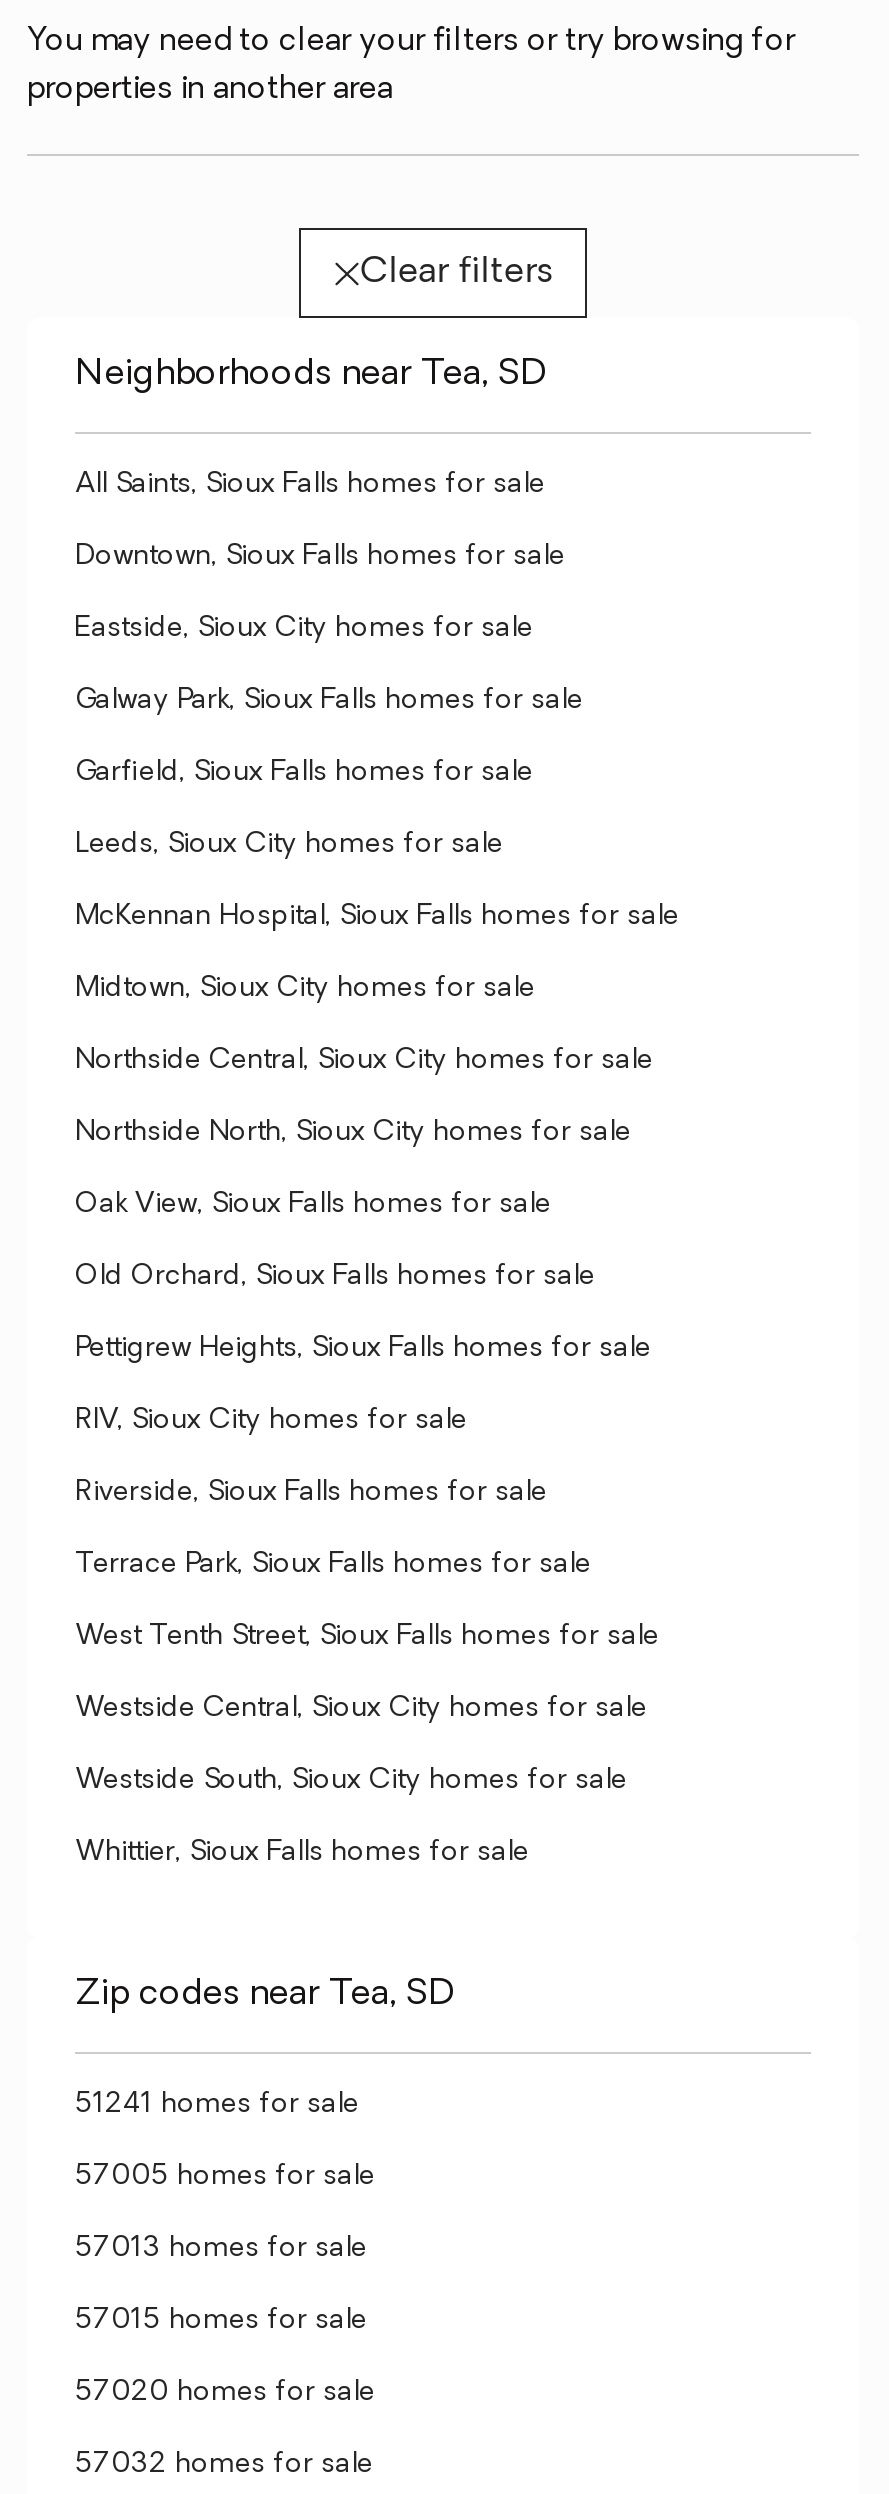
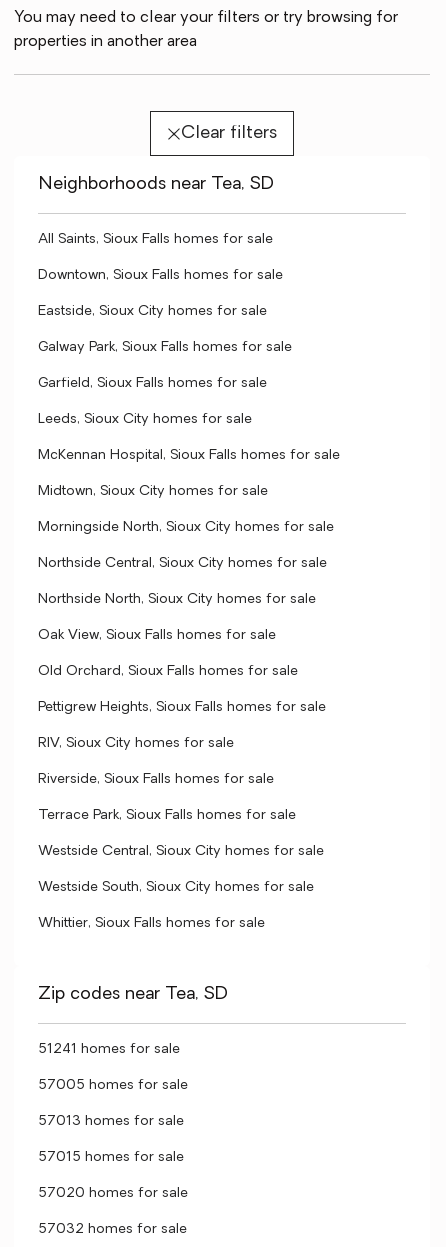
+ Morningside North, Sioux City homes for sale

moved down: Northside Central, Sioux City homes for sale | Northside North, Sioux City homes for sale | Oak View, Sioux Falls homes for sale | Old Orchard, Sioux Falls homes for sale | Pettigrew Heights, Sioux Falls homes for sale | RIV, Sioux City homes for sale | Riverside, Sioux Falls homes for sale | Terrace Park, Sioux Falls homes for sale

- West Tenth Street, Sioux Falls homes for sale
